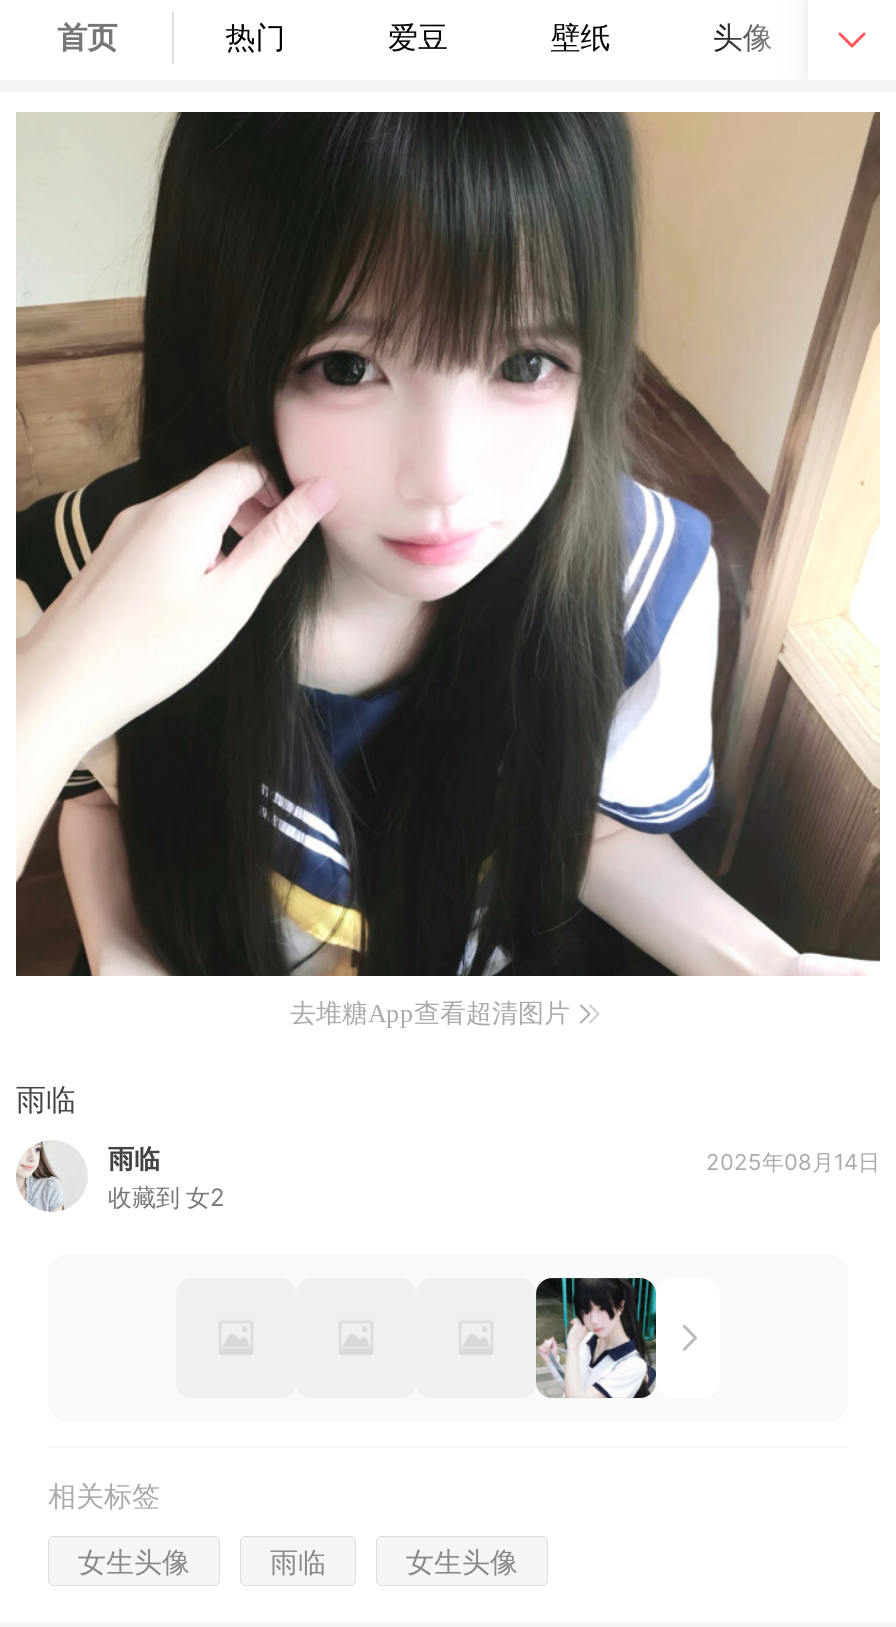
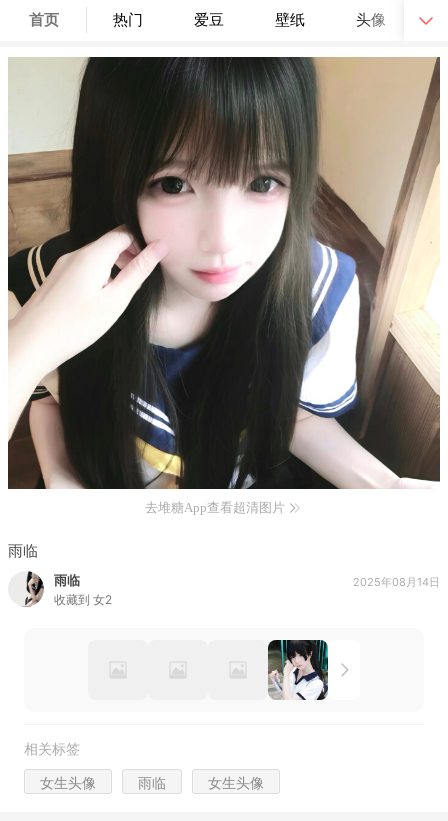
- [image]
+ [image]
